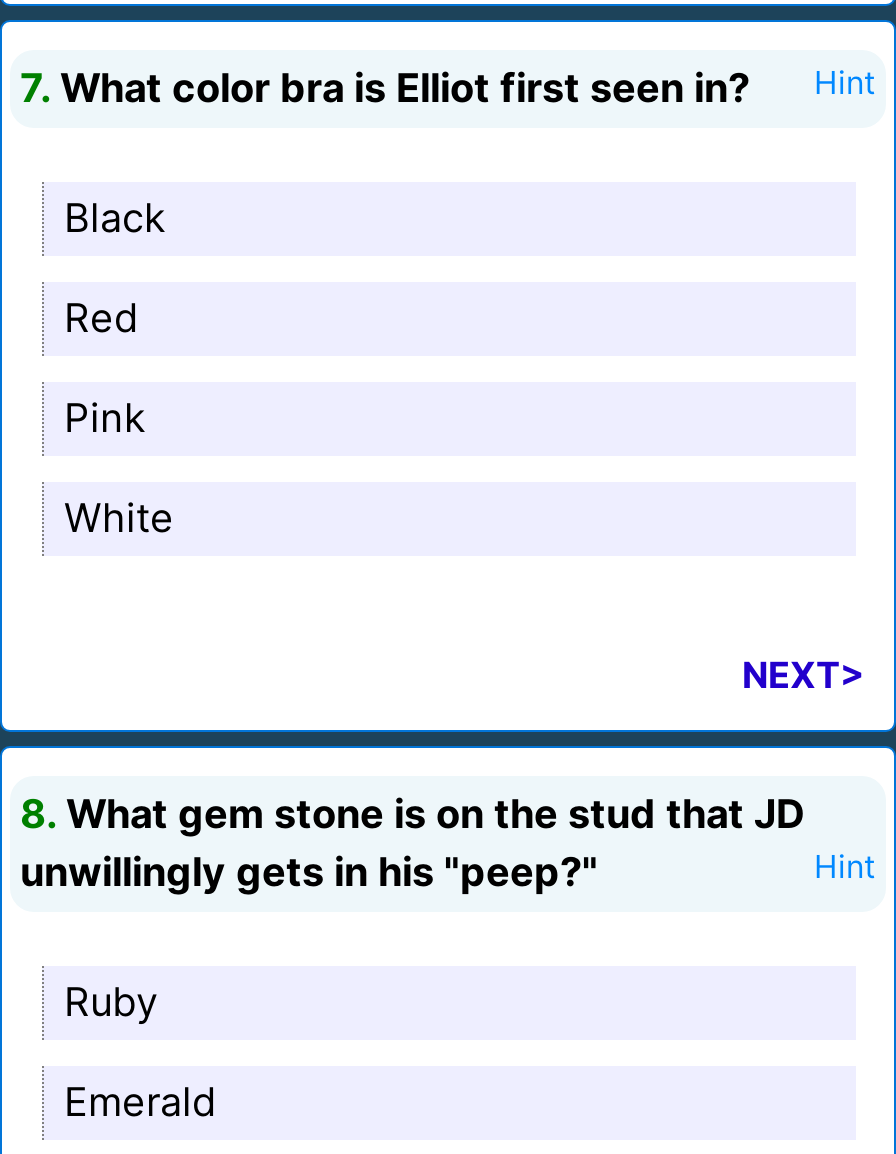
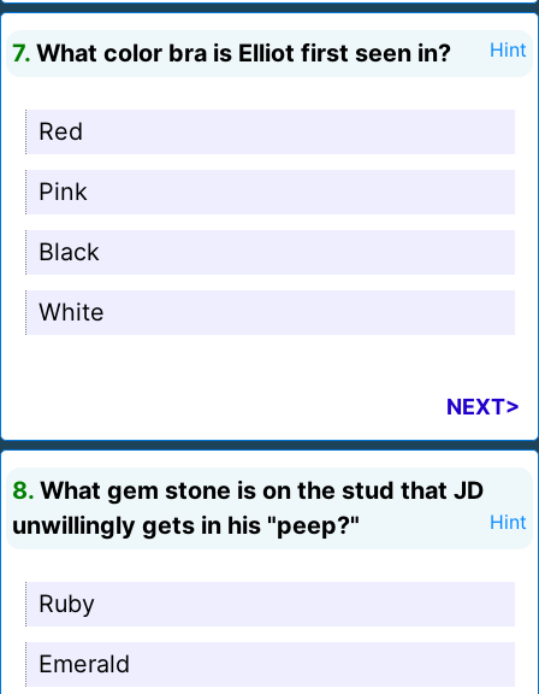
moved down: Black

moved up: Red | Pink
